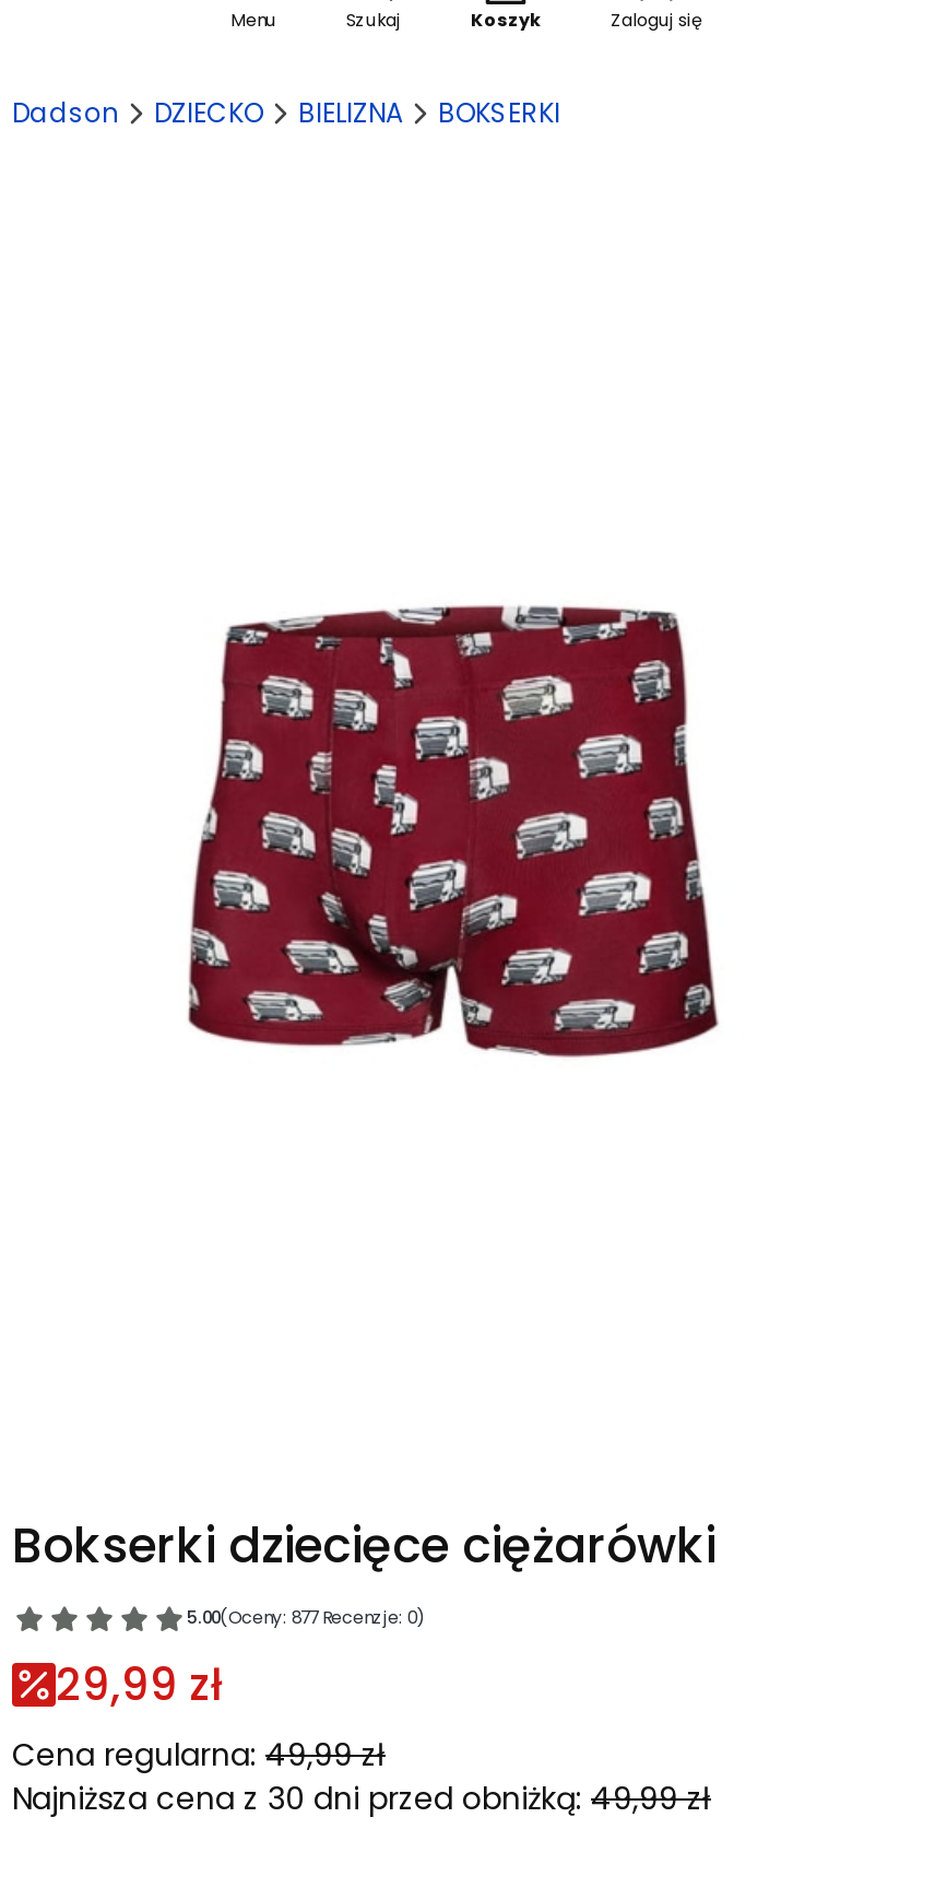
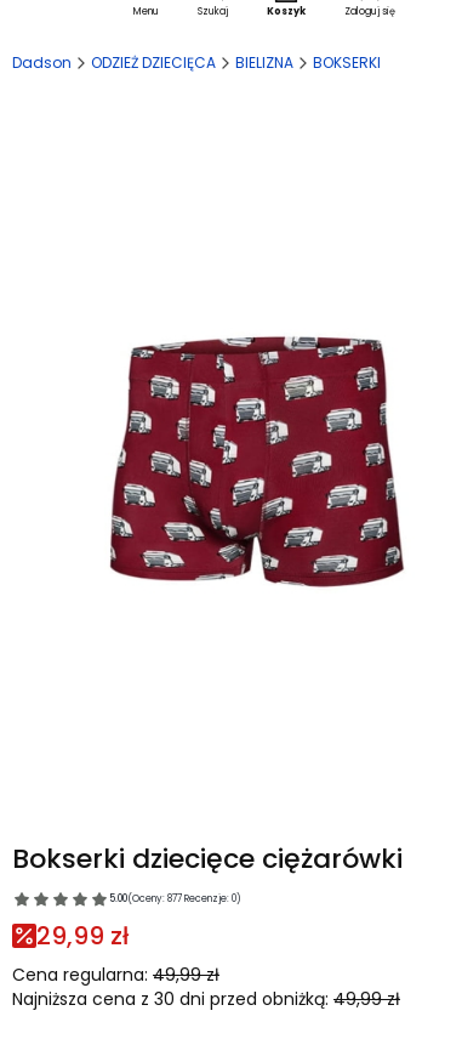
- DZIECKO
+ ODZIEŻ DZIECIĘCA
